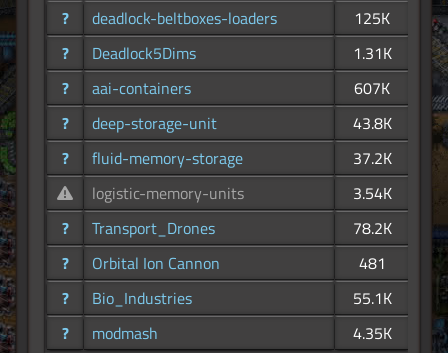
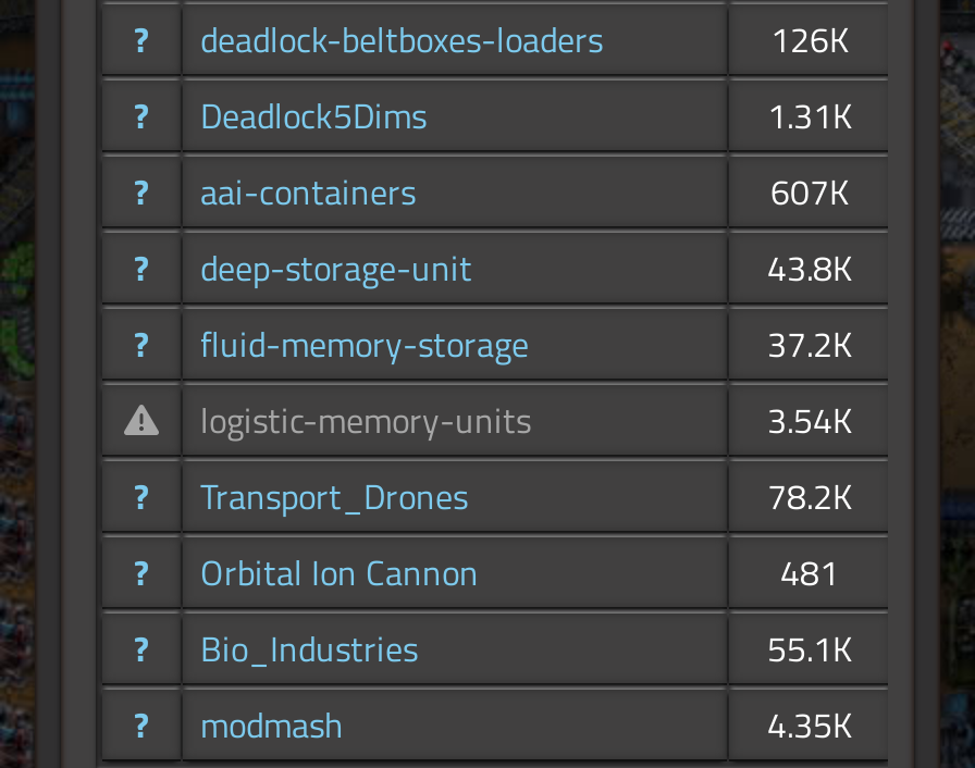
- 125K
+ 126K
